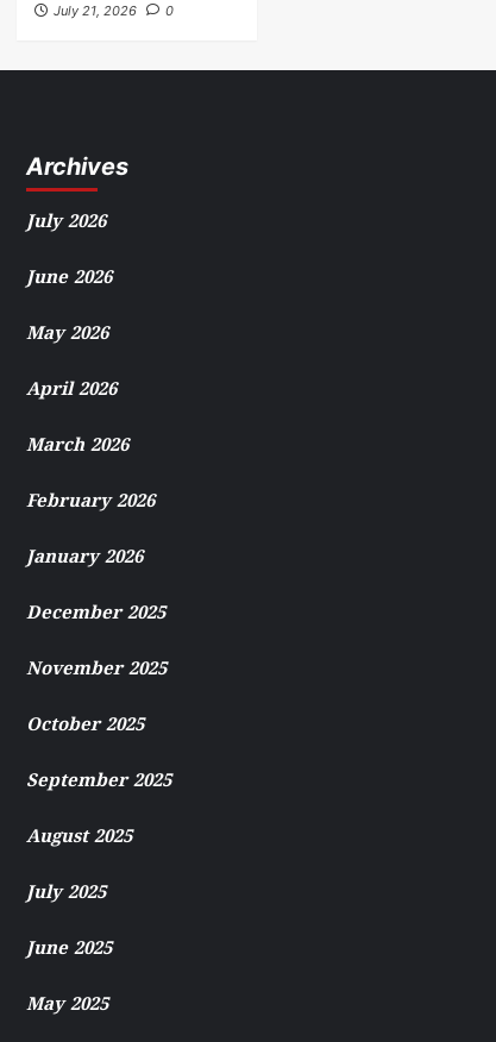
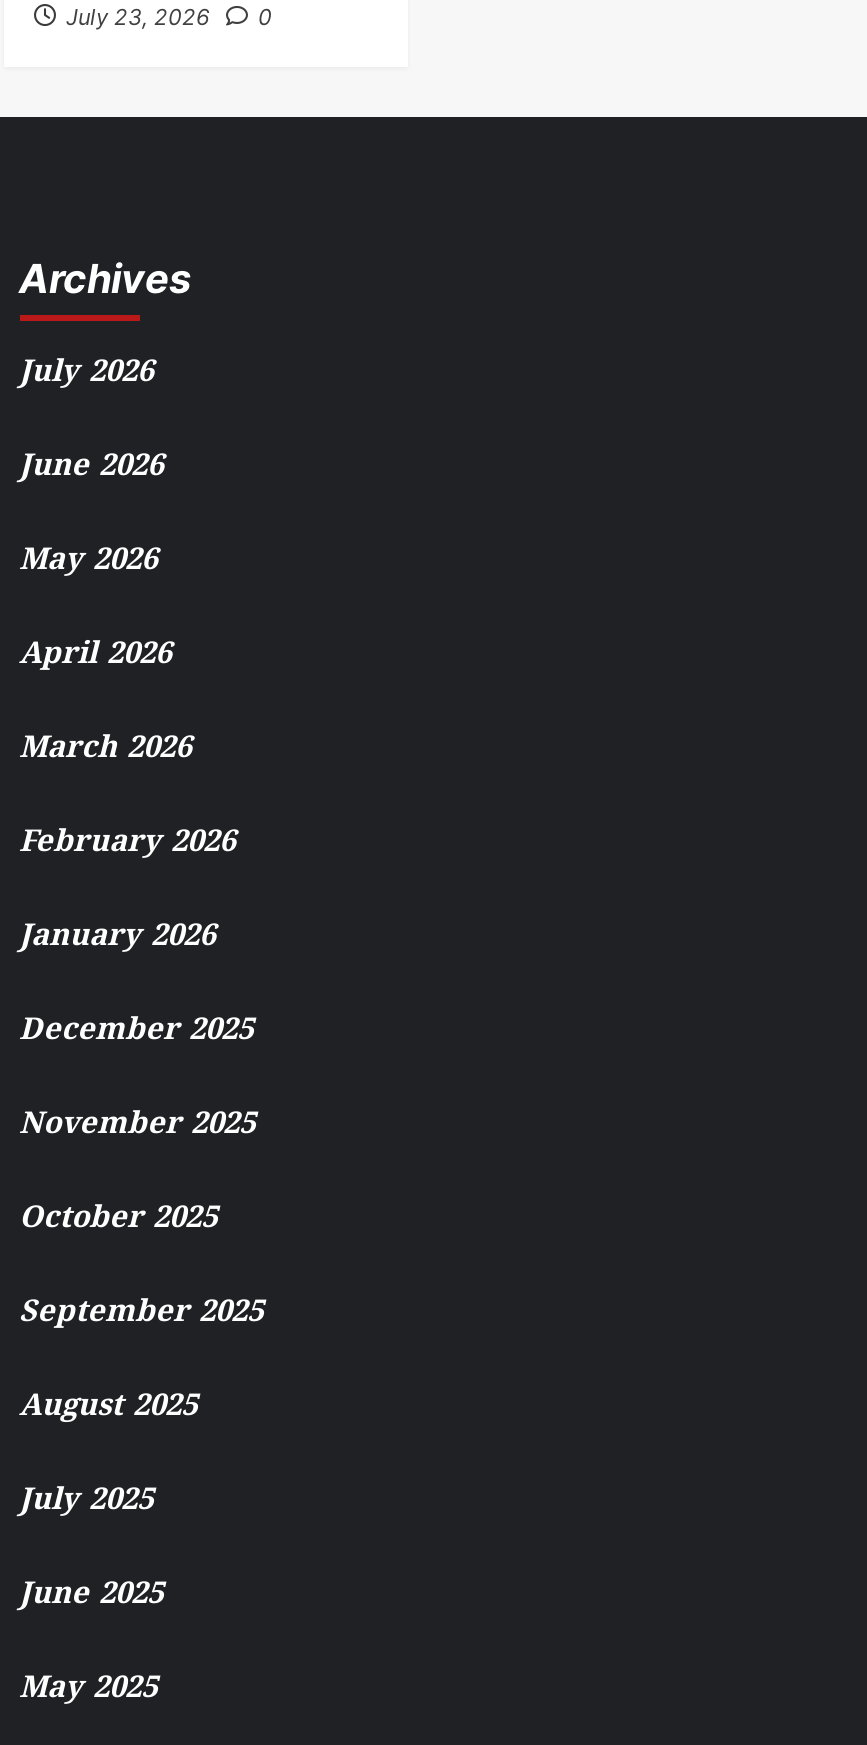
- July 21, 2026 0
+ July 23, 2026 0
